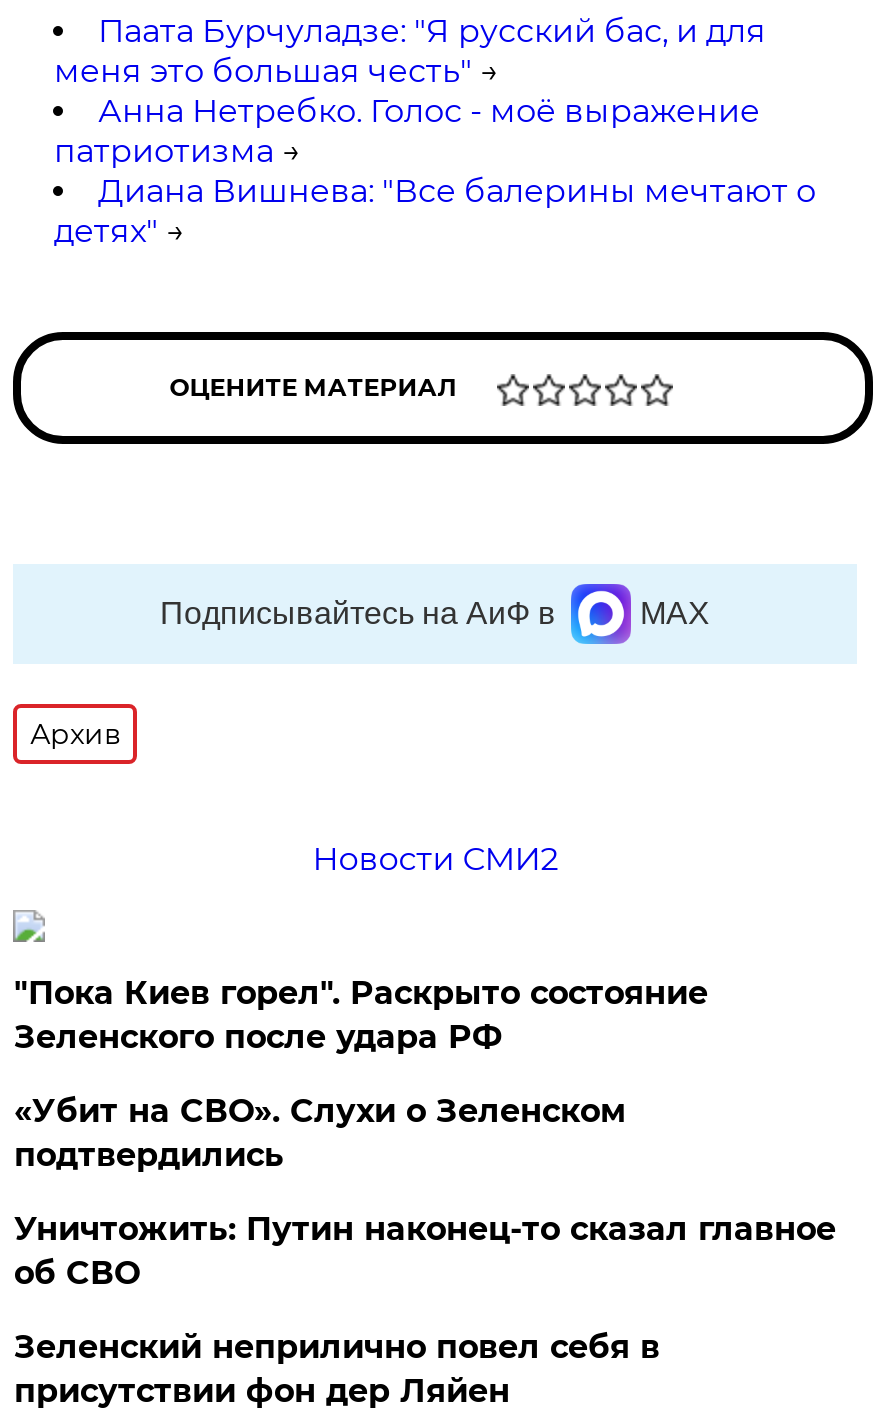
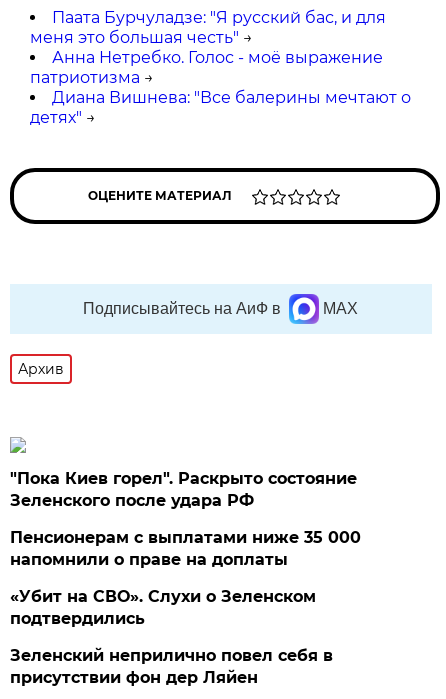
- Новости СМИ2

+ Пенсионерам с выплатами ниже 35 000
+ напомнили о праве на доплаты

moved down: «Убит на СВО». Слухи о Зеленском | подтвердились

- Уничтожить: Путин наконец-то сказал главное
- об СВО
